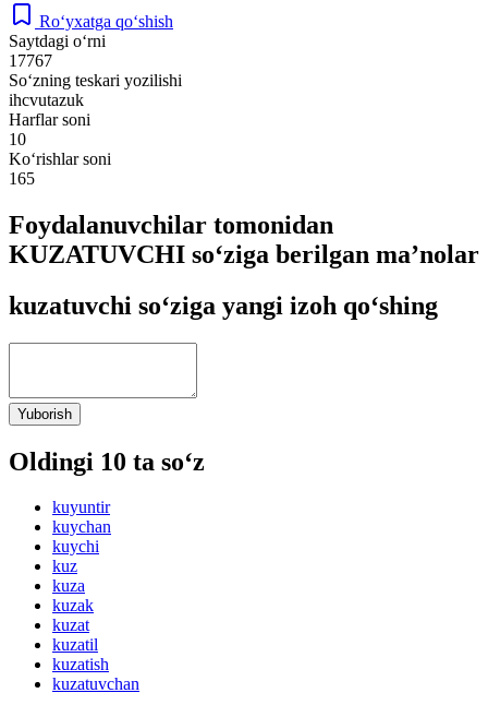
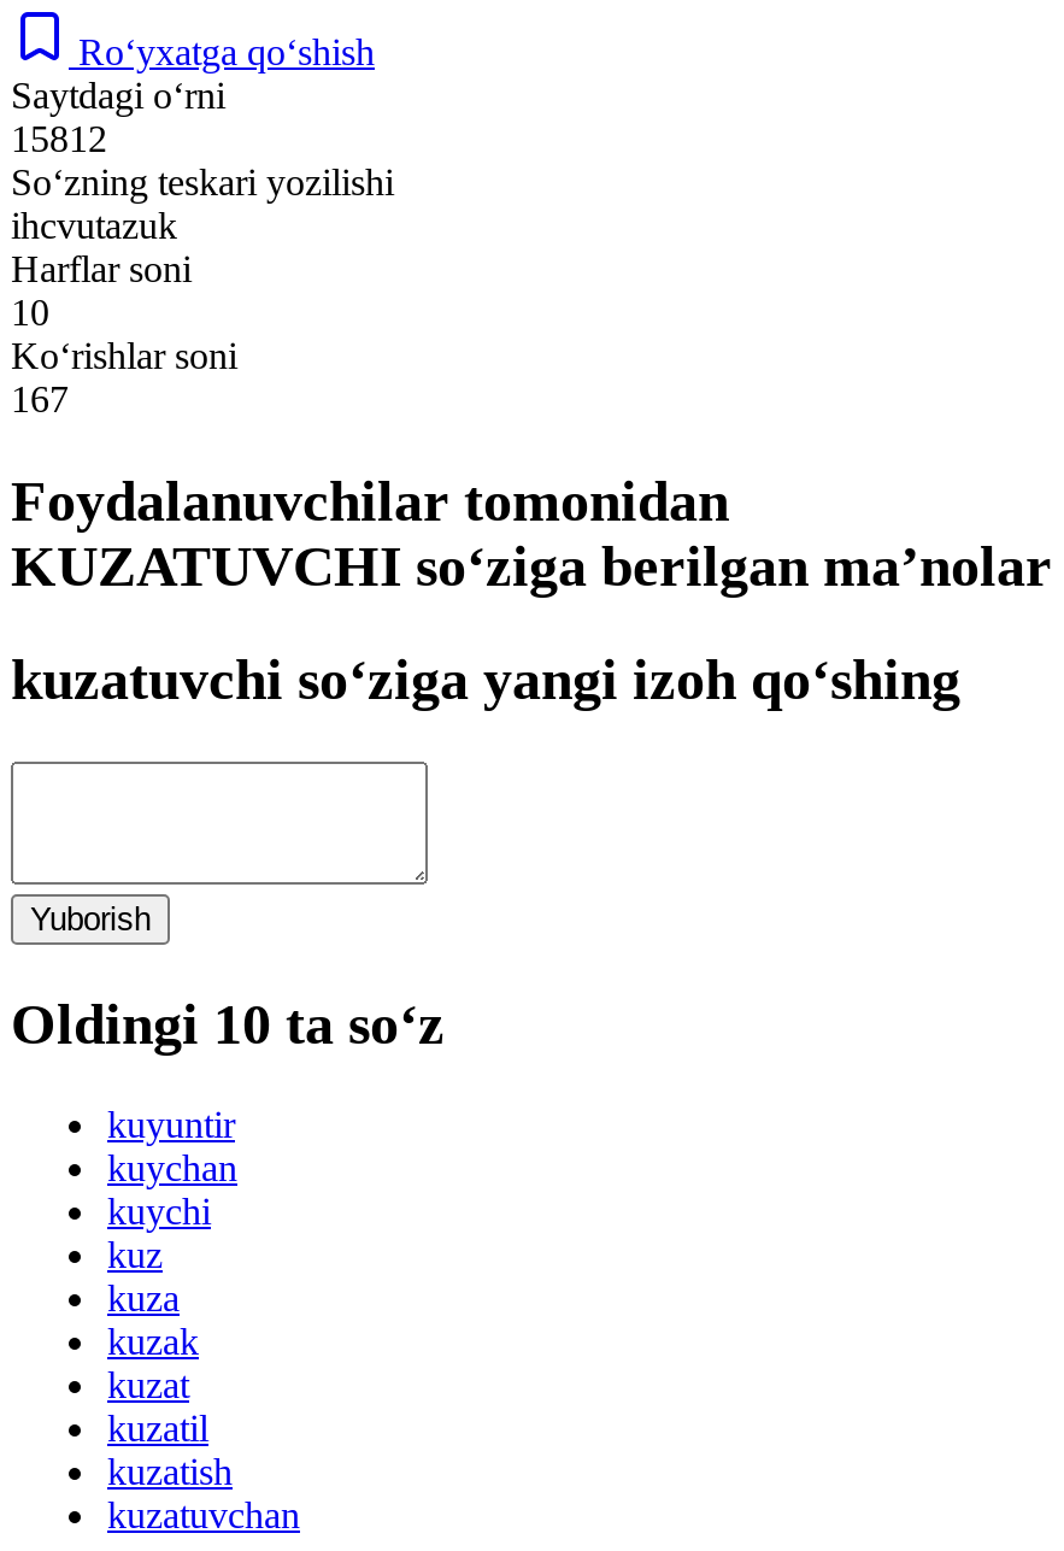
- 17767
+ 15812

- 165
+ 167
